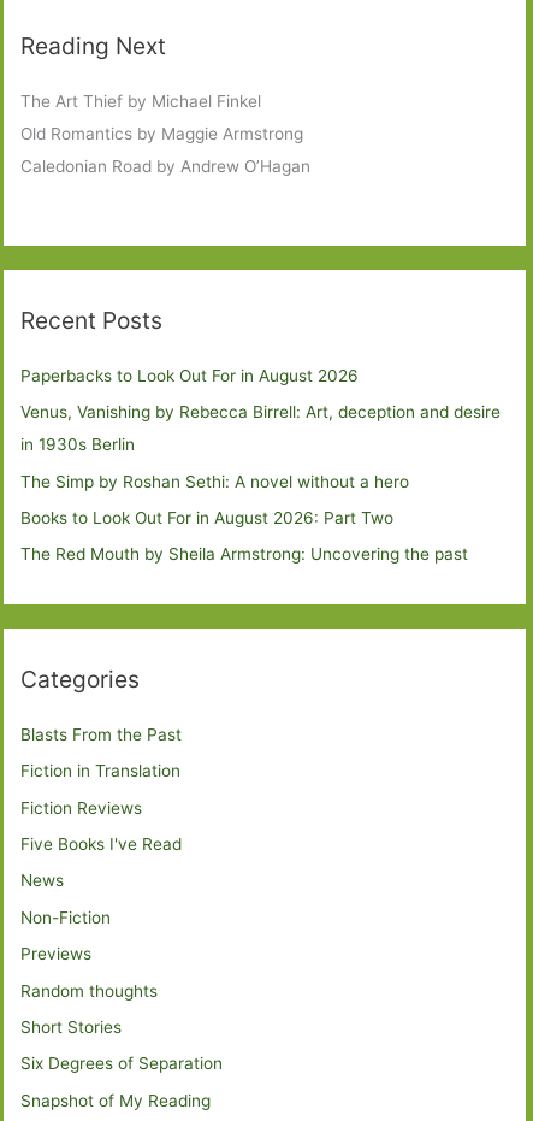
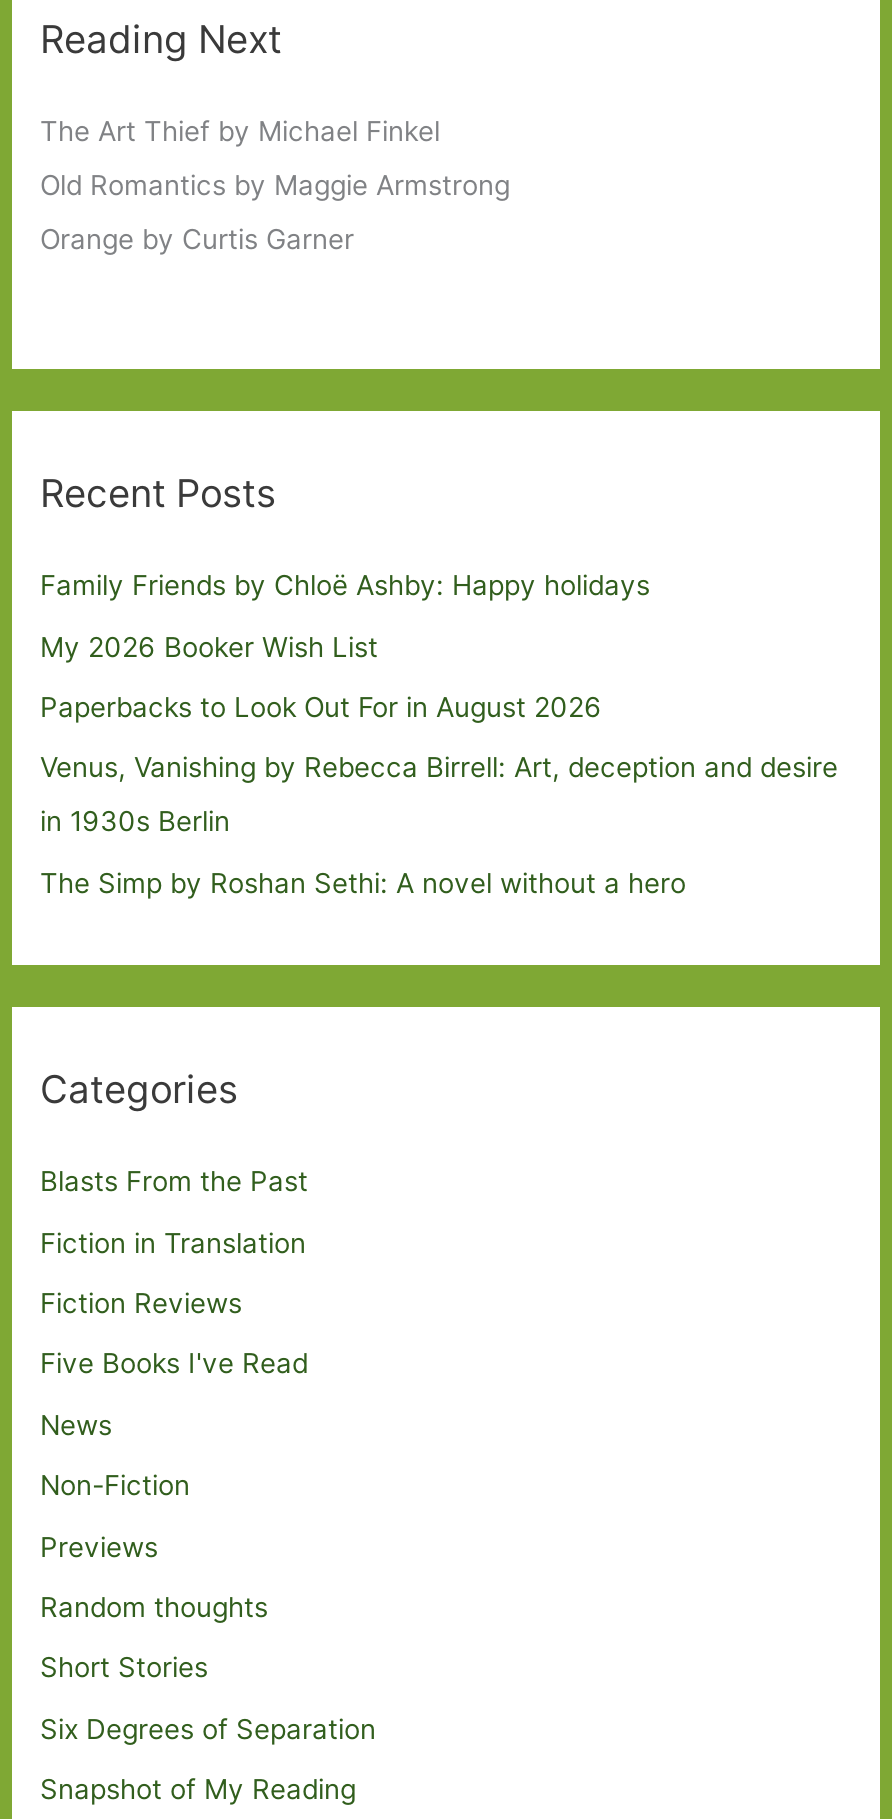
- Caledonian Road by Andrew O’Hagan
+ Orange by Curtis Garner

+ Family Friends by Chloë Ashby: Happy holidays
+ My 2026 Booker Wish List

moved down: Paperbacks to Look Out For in August 2026 | Venus, Vanishing by Rebecca Birrell: Art, deception and desire | in 1930s Berlin | The Simp by Roshan Sethi: A novel without a hero

- Books to Look Out For in August 2026: Part Two
- The Red Mouth by Sheila Armstrong: Uncovering the past
